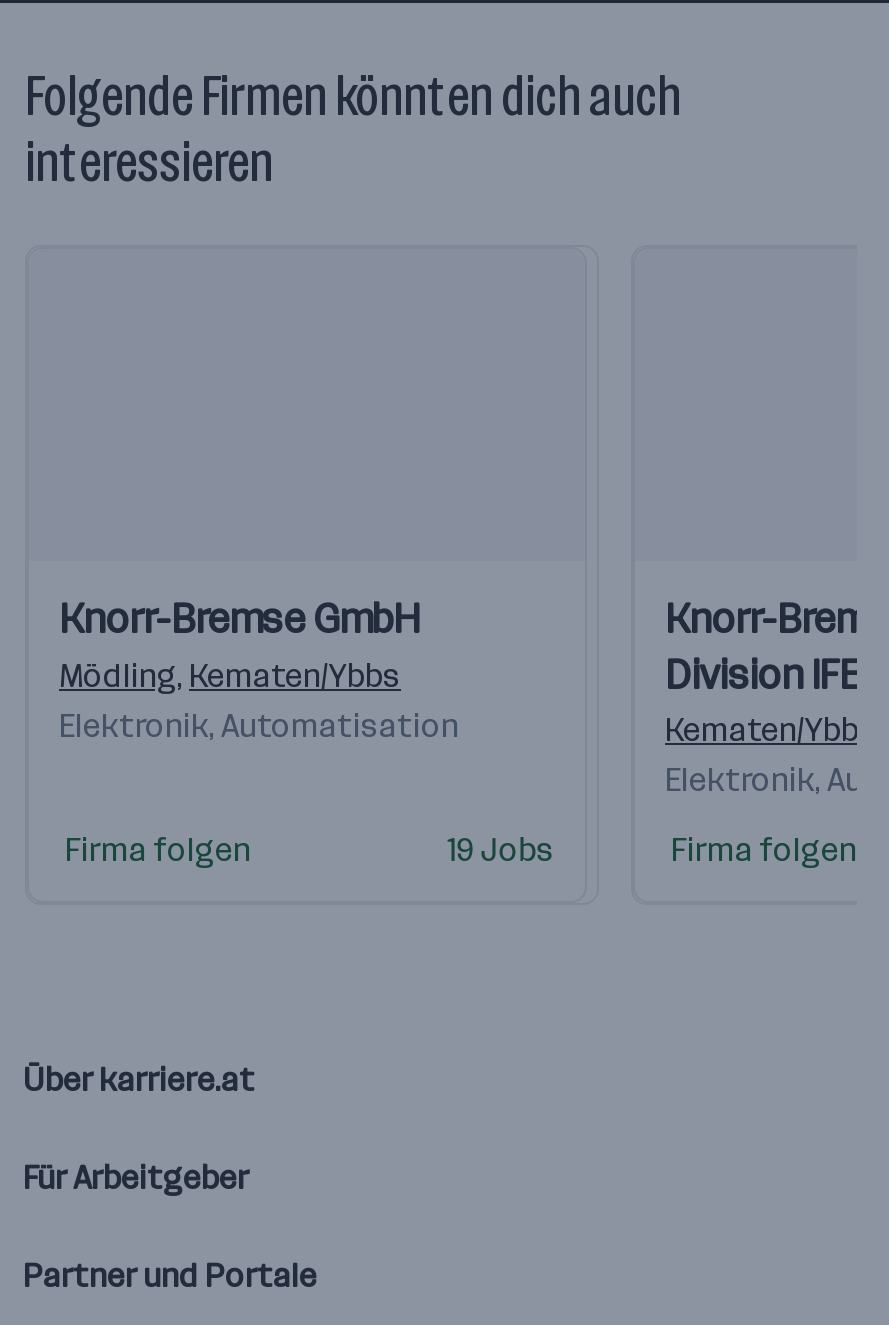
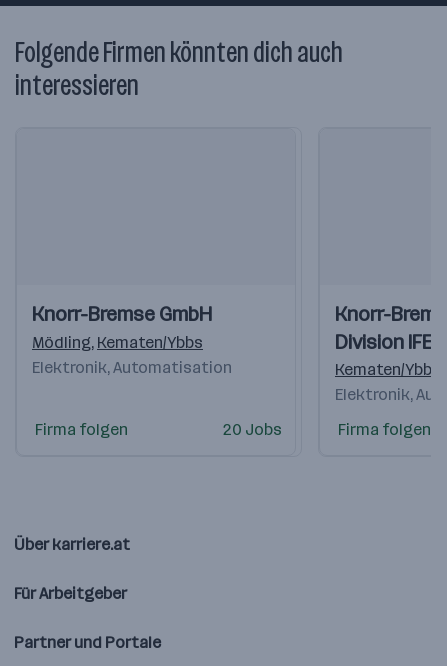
- 19 Jobs
+ 20 Jobs
